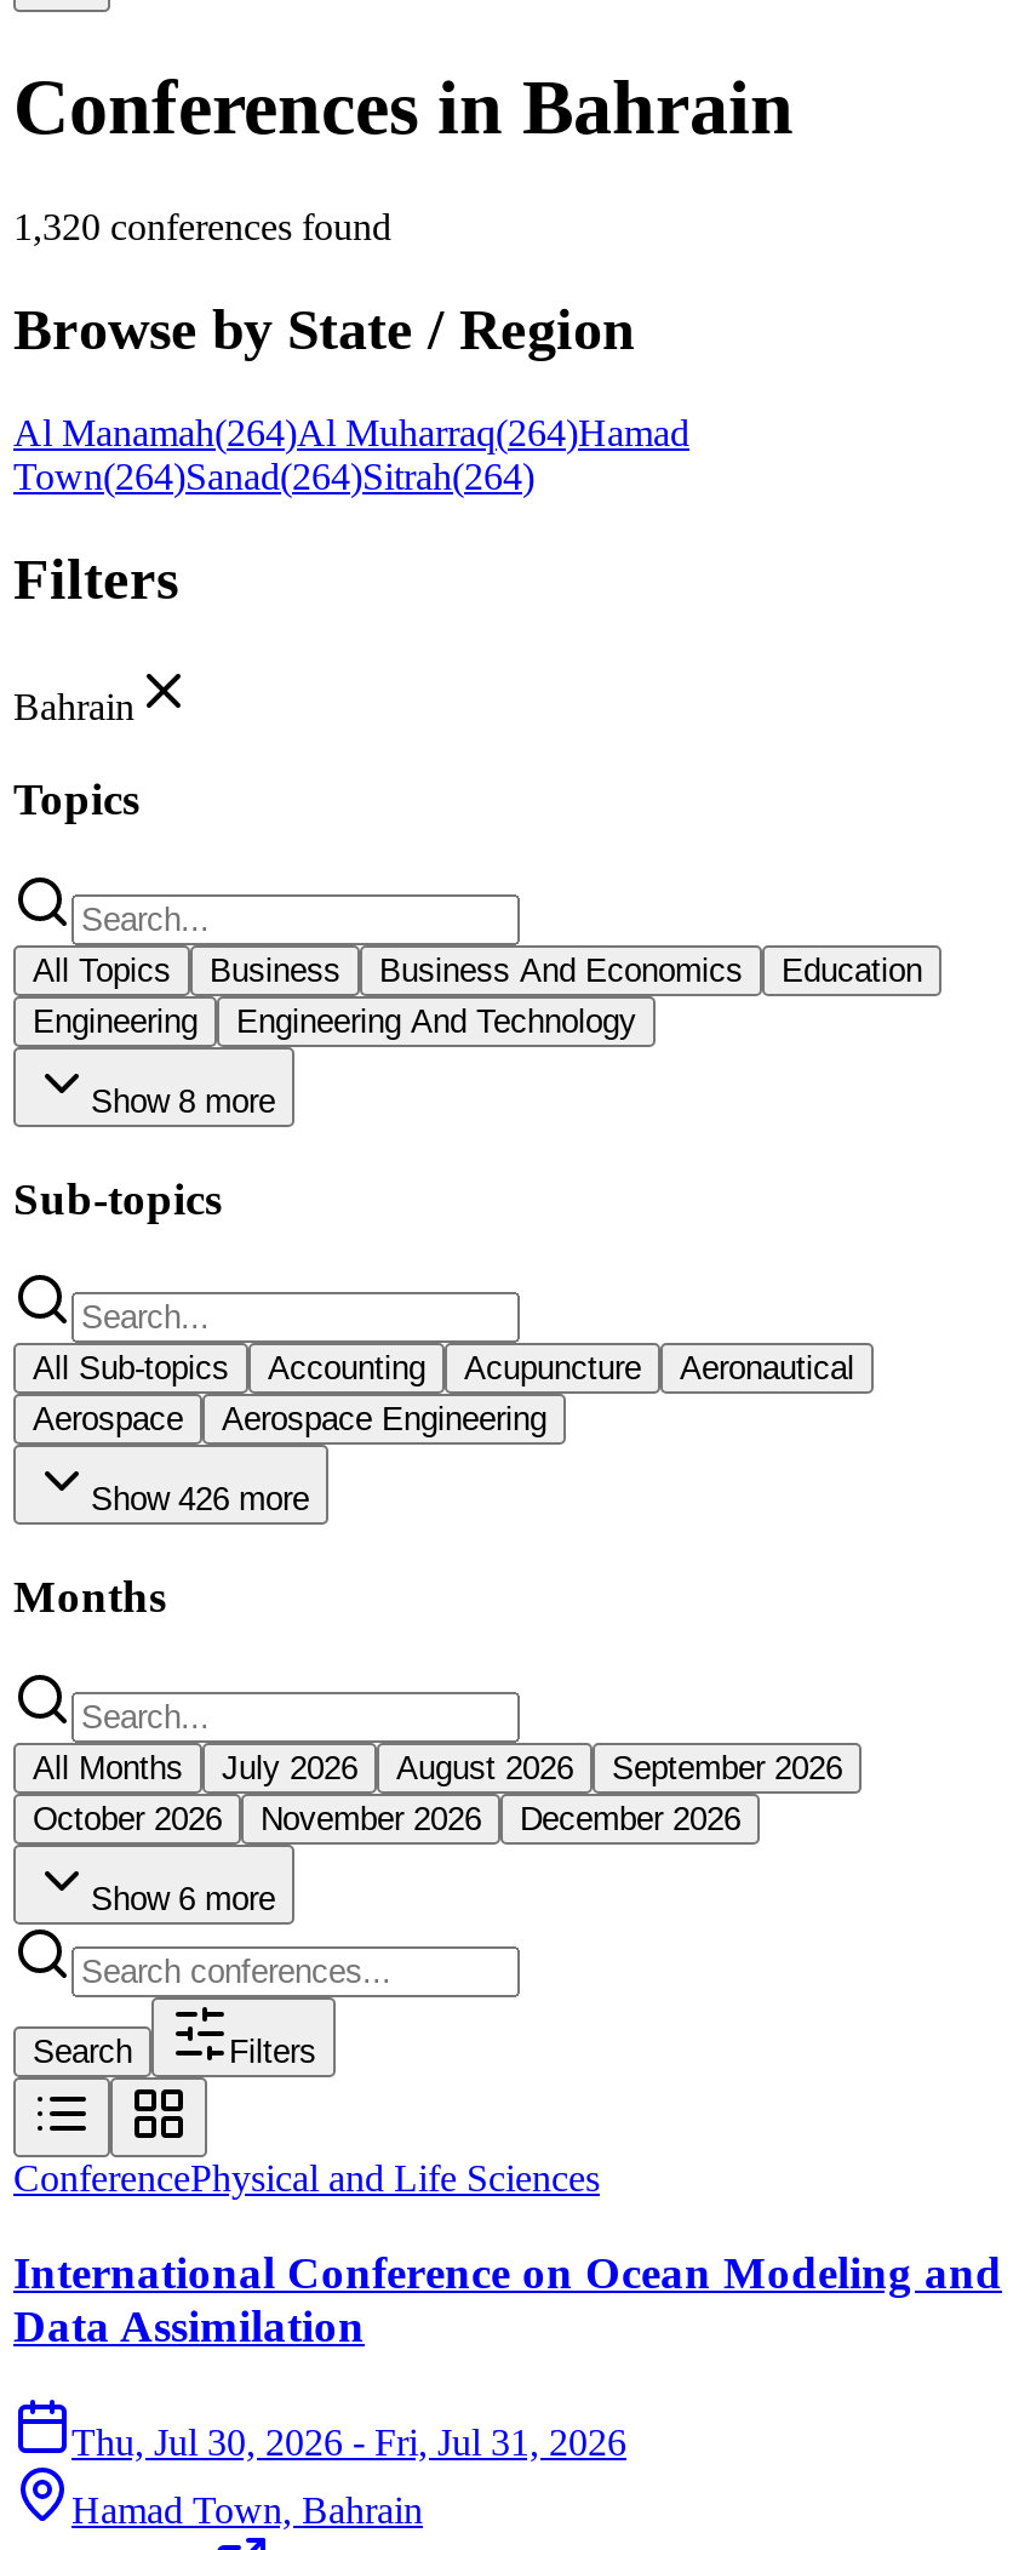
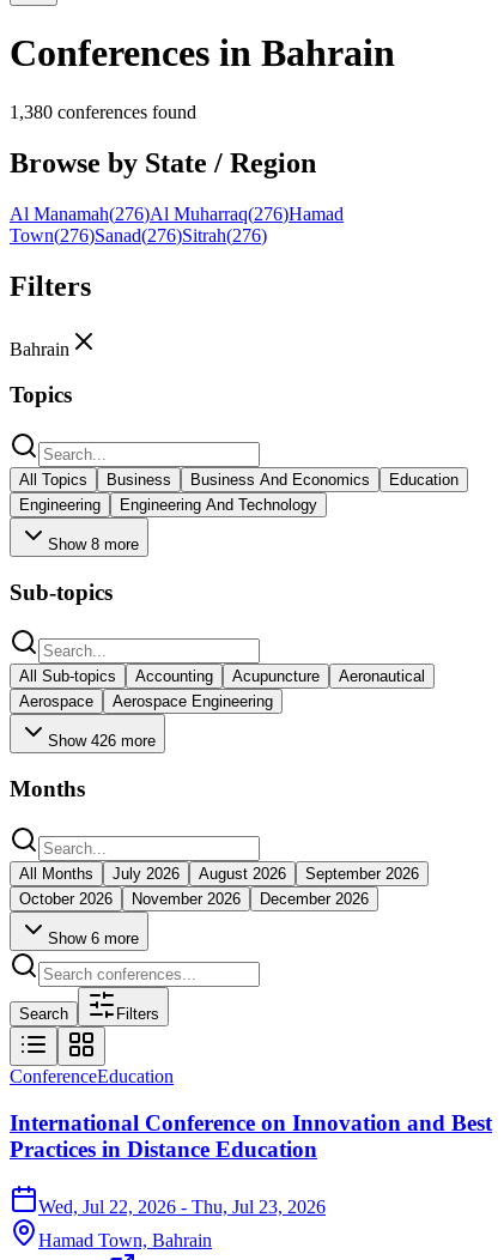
- 1,320 conferences found
+ 1,380 conferences found

- Al Manamah(264)Al Muharraq(264)Hamad
+ Al Manamah(276)Al Muharraq(276)Hamad

- Town(264)Sanad(264)Sitrah(264)
+ Town(276)Sanad(276)Sitrah(276)

- ConferencePhysical and Life Sciences
+ ConferenceEducation

- International Conference on Ocean Modeling and
- Data Assimilation
+ International Conference on Innovation and Best
+ Practices in Distance Education

- Thu, Jul 30, 2026 - Fri, Jul 31, 2026
+ Wed, Jul 22, 2026 - Thu, Jul 23, 2026
